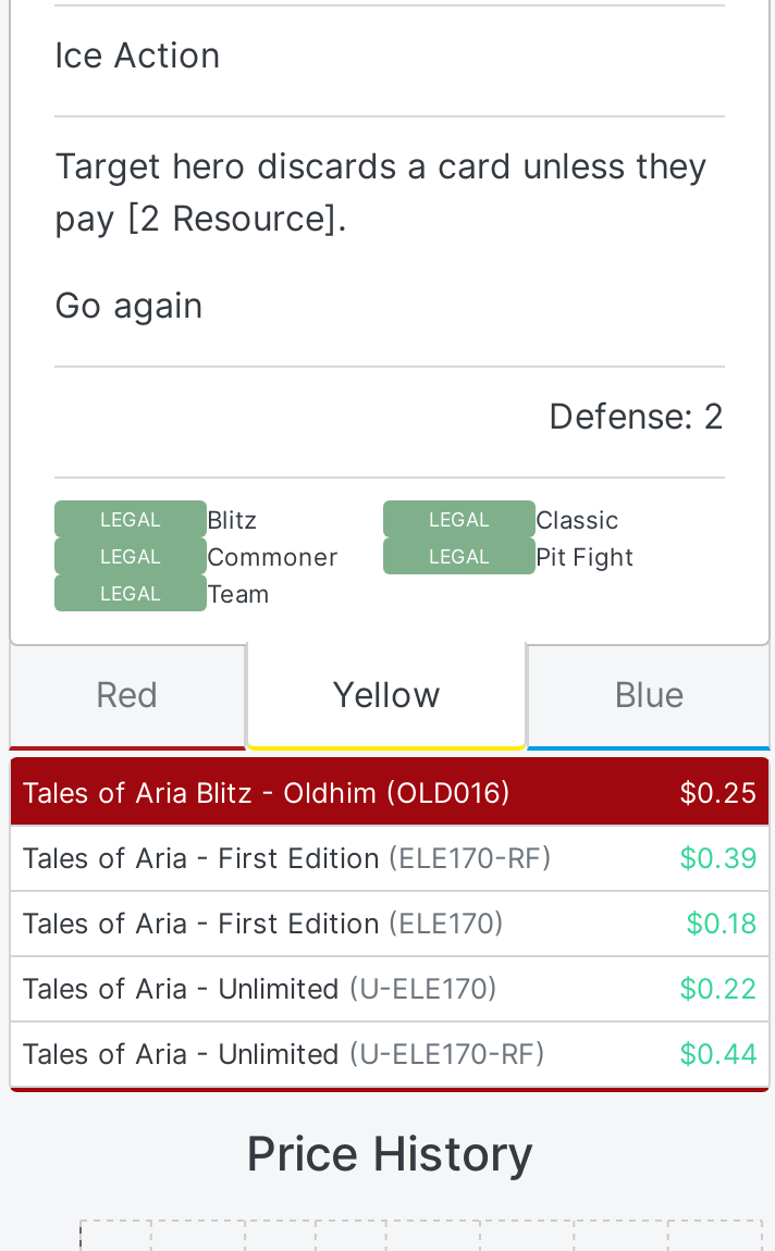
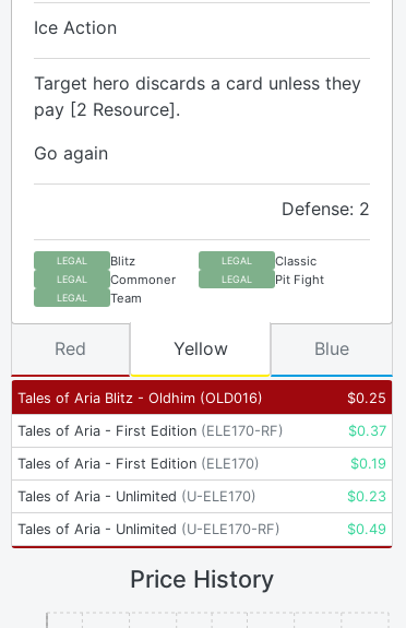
- $0.39
+ $0.37

- $0.18
+ $0.19

- $0.22
+ $0.23

- $0.44
+ $0.49
